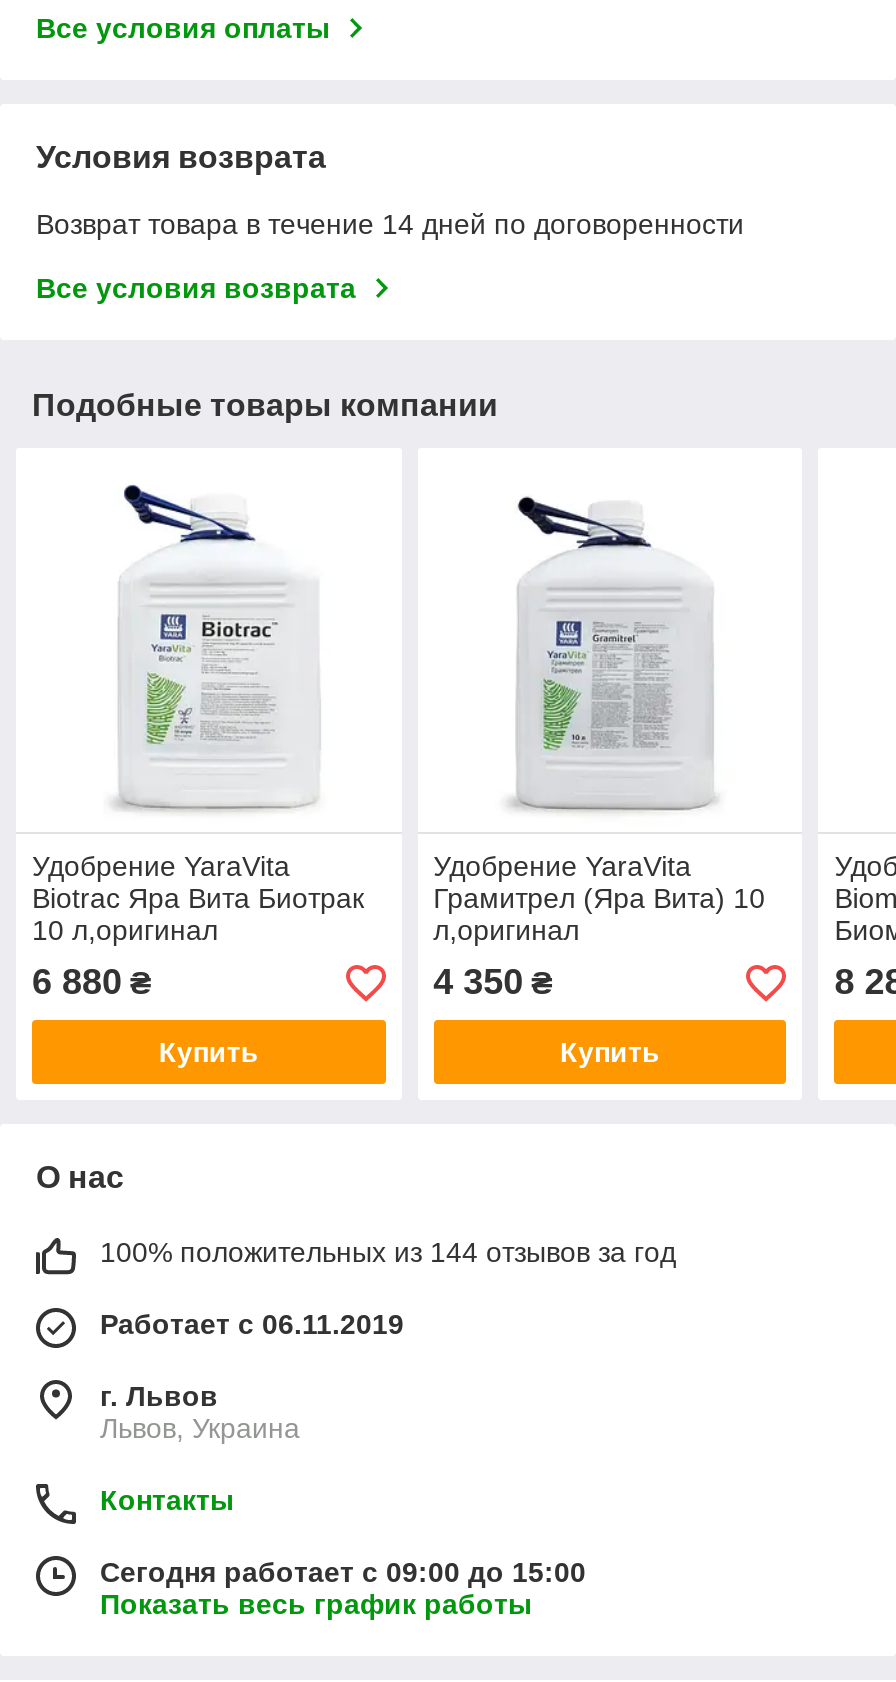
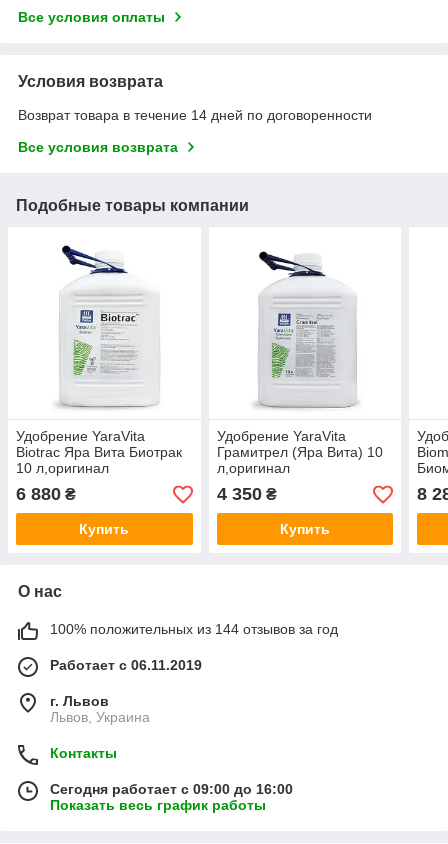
- Сегодня работает с 09:00 до 15:00
+ Сегодня работает с 09:00 до 16:00
